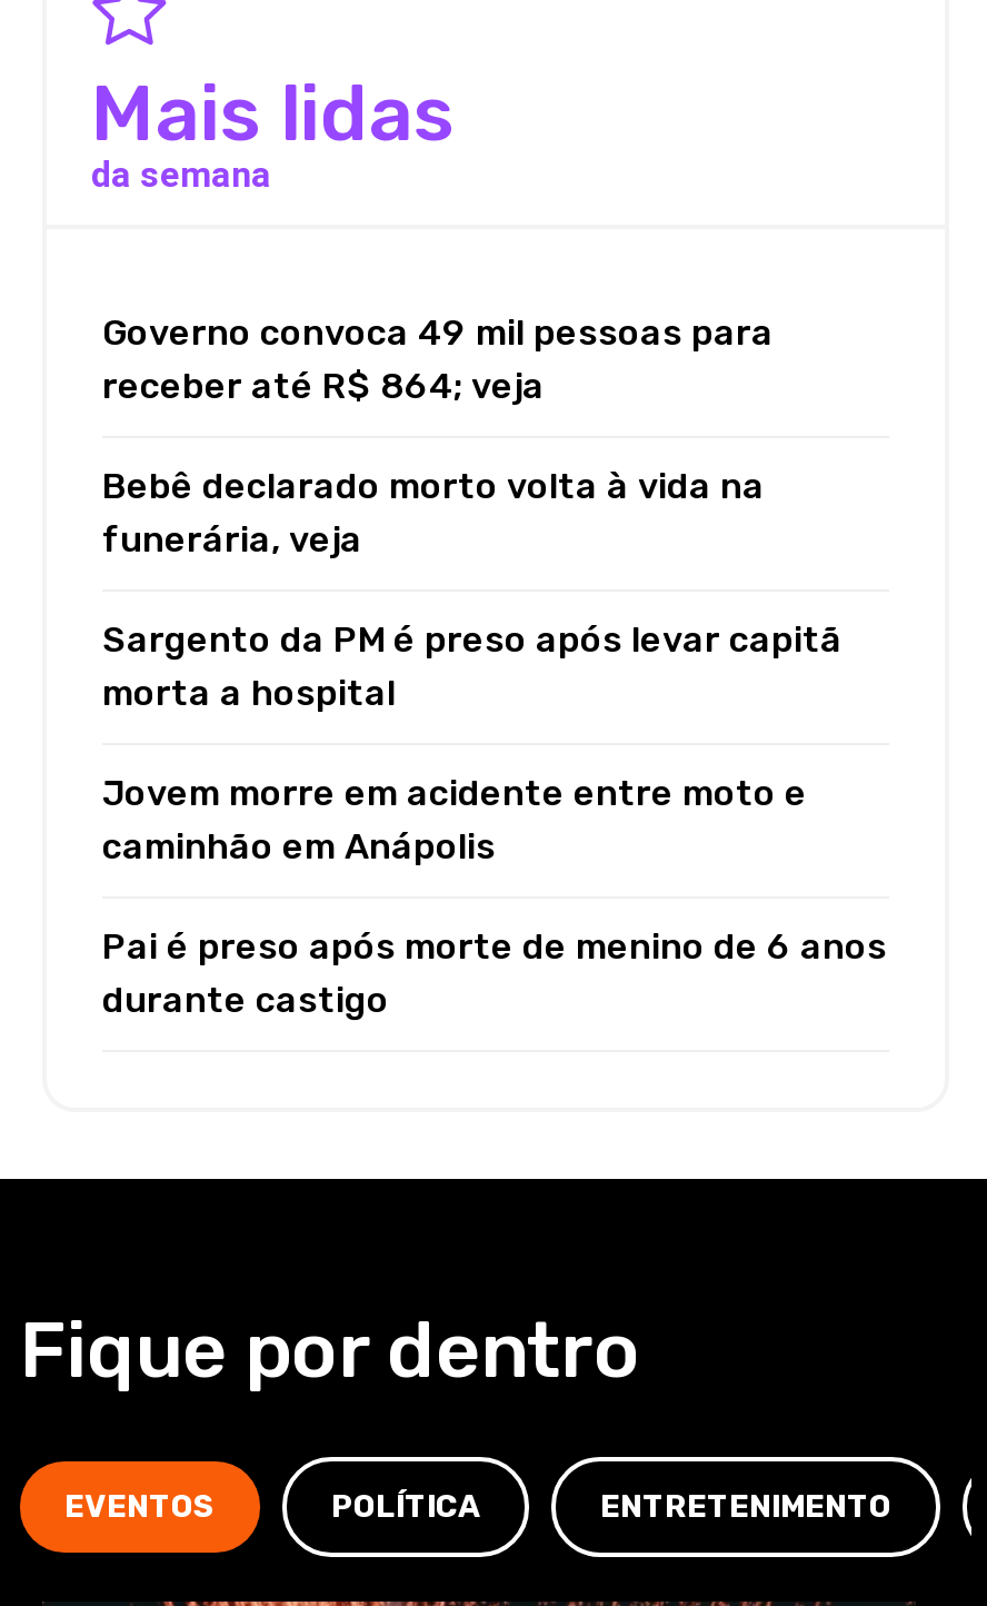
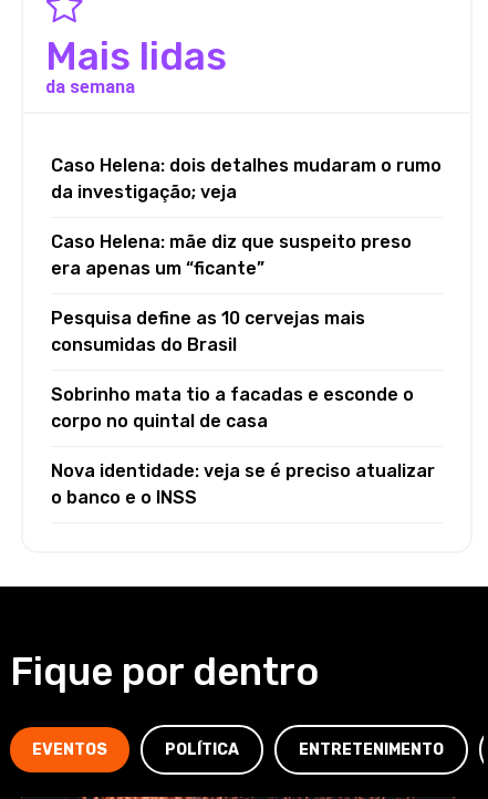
- Governo convoca 49 mil pessoas para
- receber até R$ 864; veja
+ Caso Helena: dois detalhes mudaram o rumo
+ da investigação; veja

- Bebê declarado morto volta à vida na
- funerária, veja
+ Caso Helena: mãe diz que suspeito preso
+ era apenas um “ficante”

- Sargento da PM é preso após levar capitã
- morta a hospital
+ Pesquisa define as 10 cervejas mais
+ consumidas do Brasil

- Jovem morre em acidente entre moto e
- caminhão em Anápolis
+ Sobrinho mata tio a facadas e esconde o
+ corpo no quintal de casa

- Pai é preso após morte de menino de 6 anos
- durante castigo
+ Nova identidade: veja se é preciso atualizar
+ o banco e o INSS
